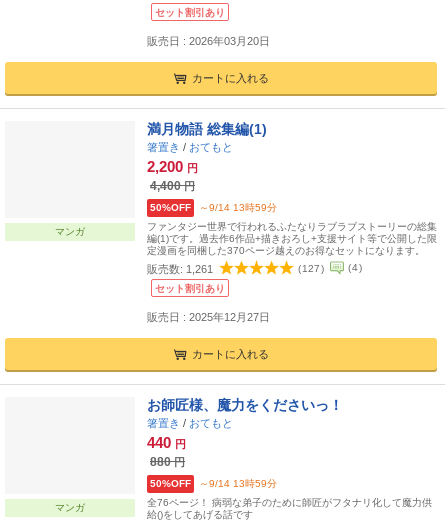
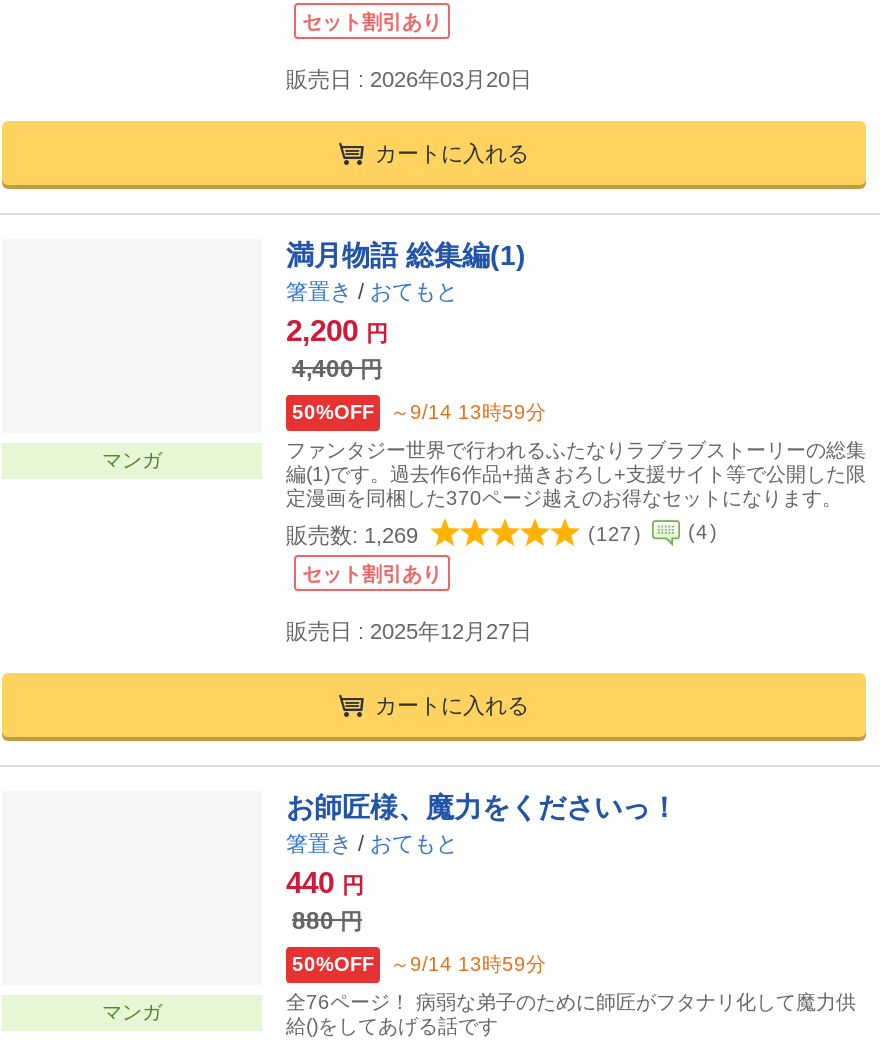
- 販売数: 1,261
+ 販売数: 1,269
